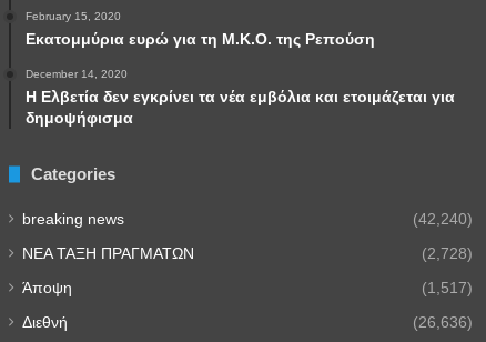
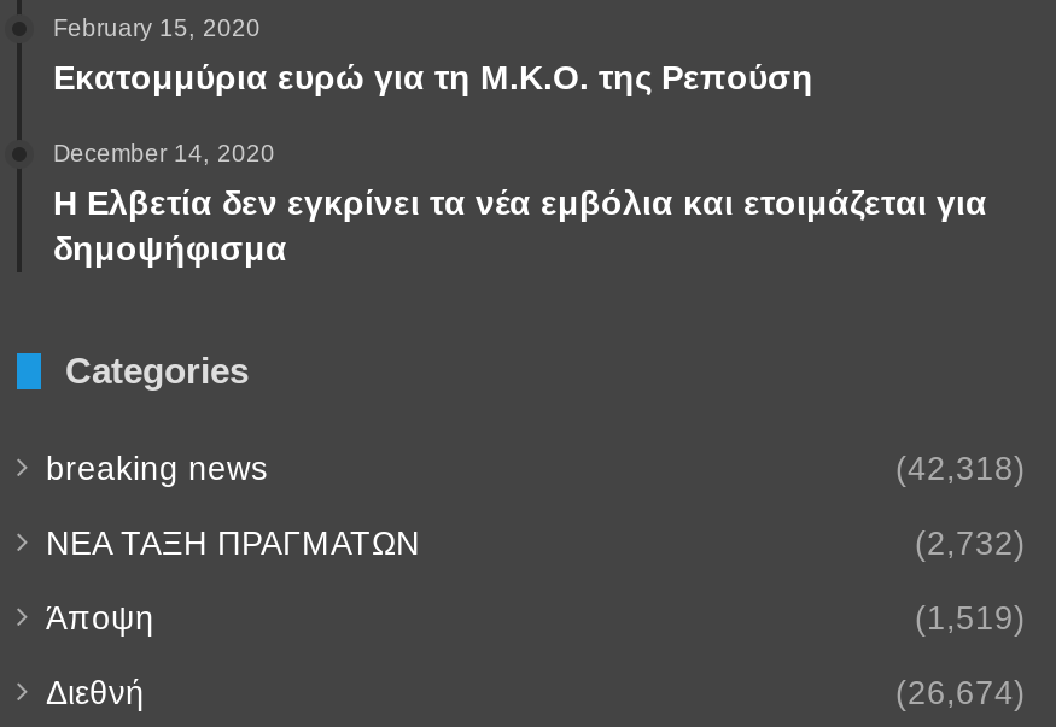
- (42,240)
+ (42,318)

- (2,728)
+ (2,732)

- (1,517)
+ (1,519)

- (26,636)
+ (26,674)
